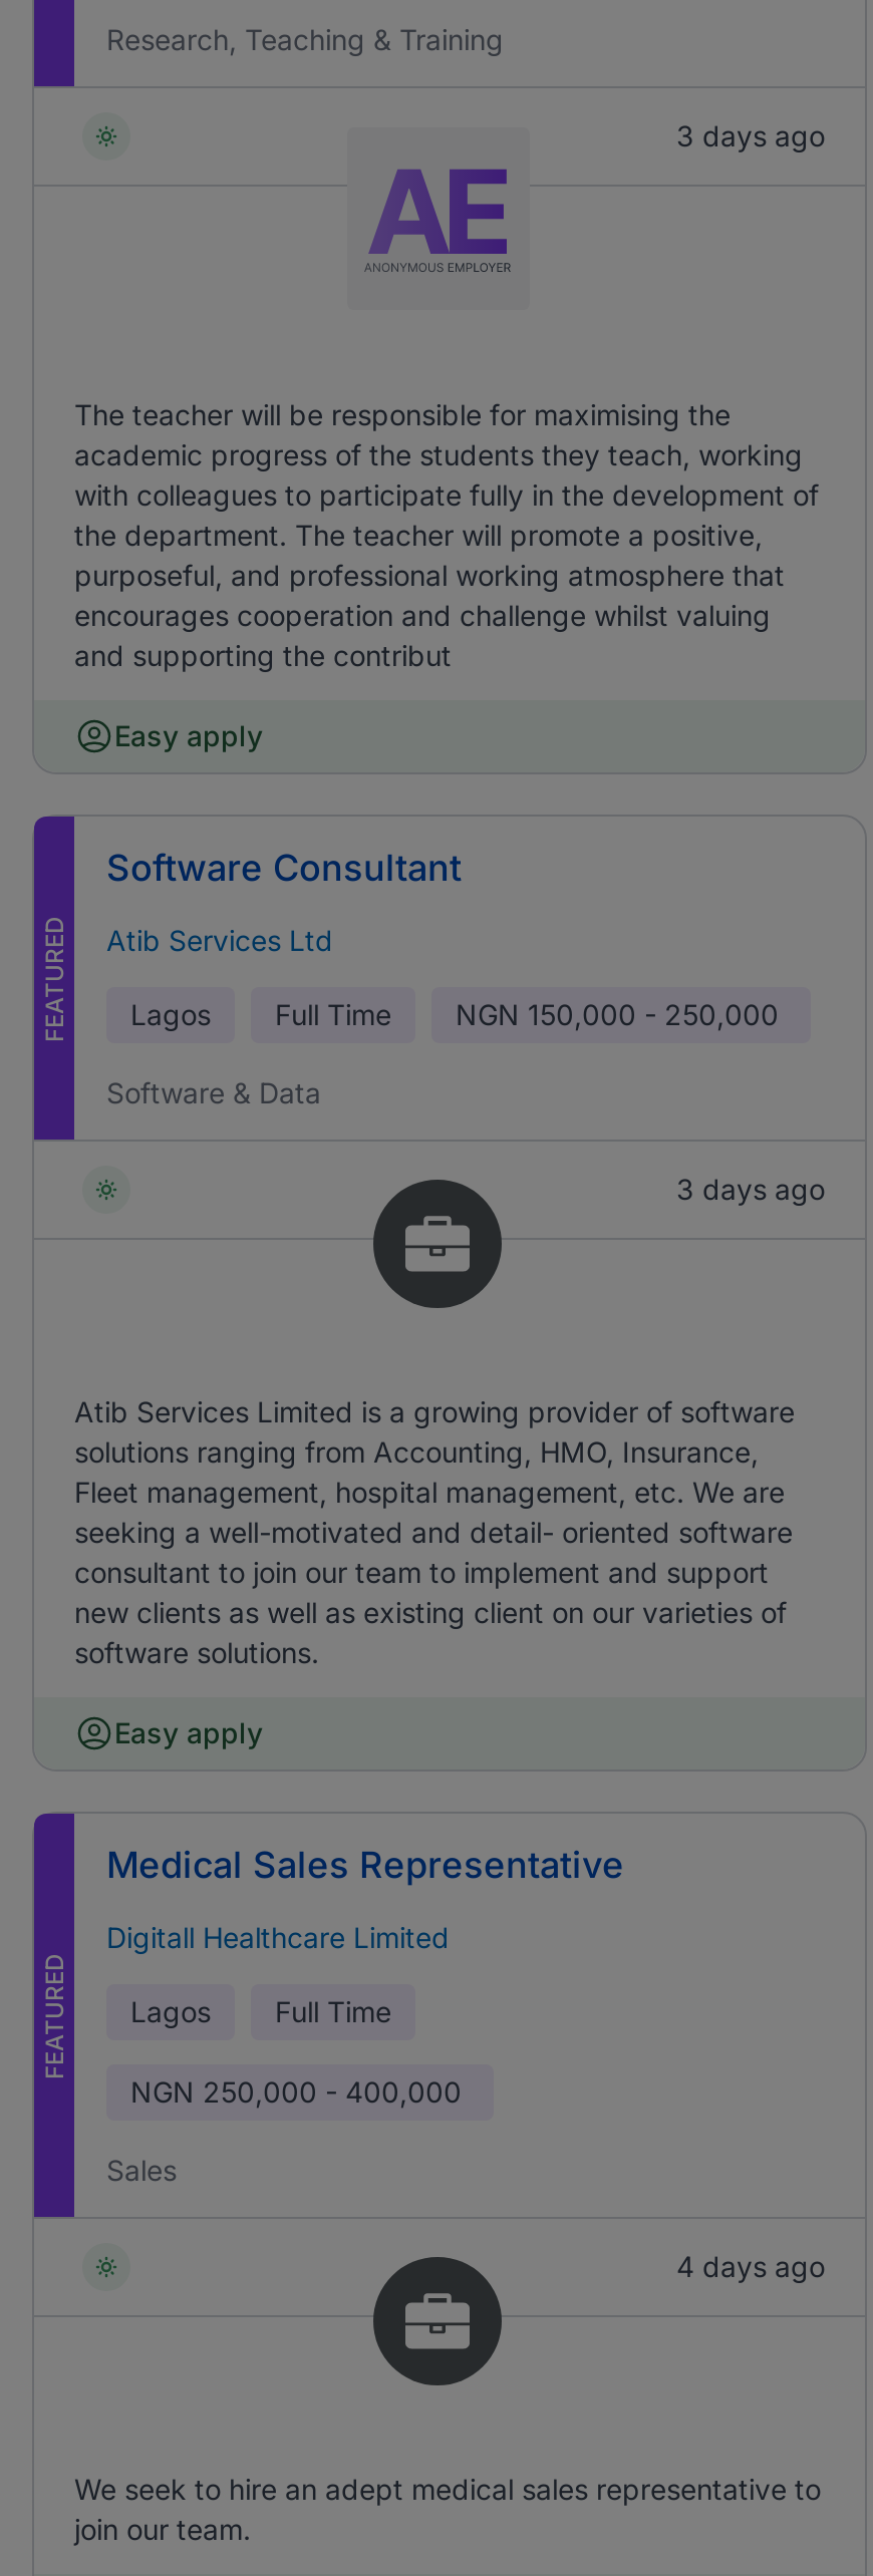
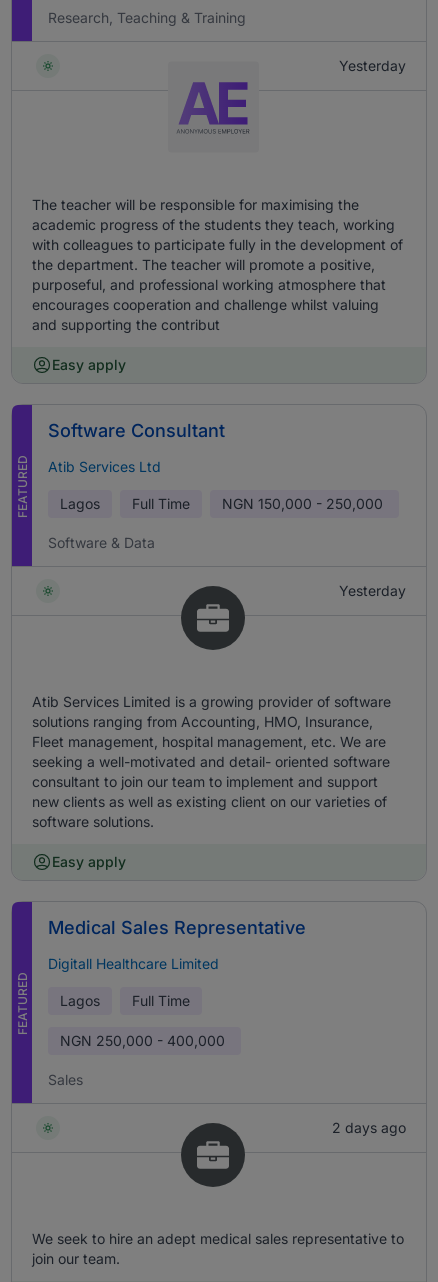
- 3 days ago
+ Yesterday

- 3 days ago
+ Yesterday

- 4 days ago
+ 2 days ago
